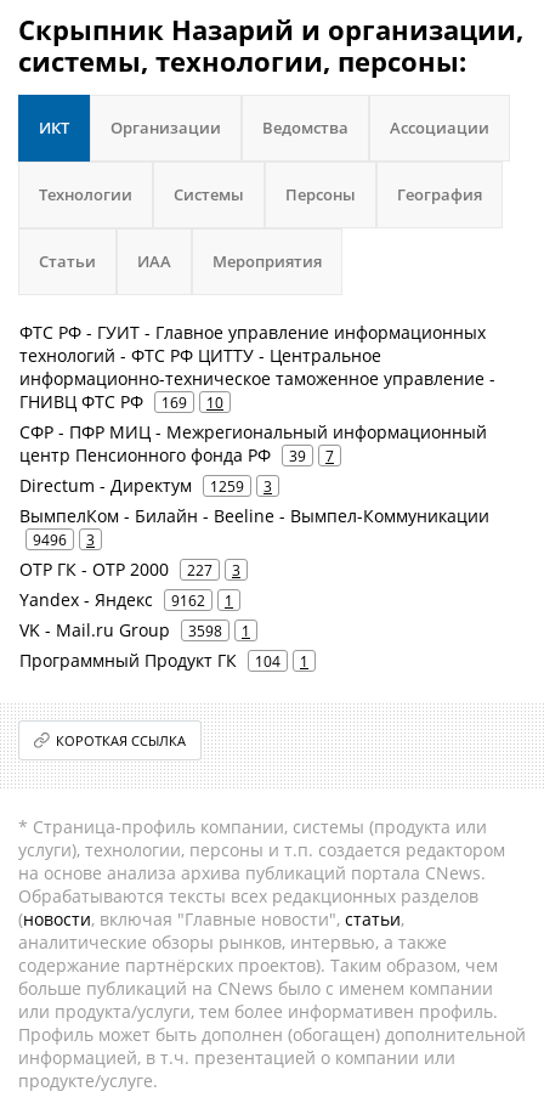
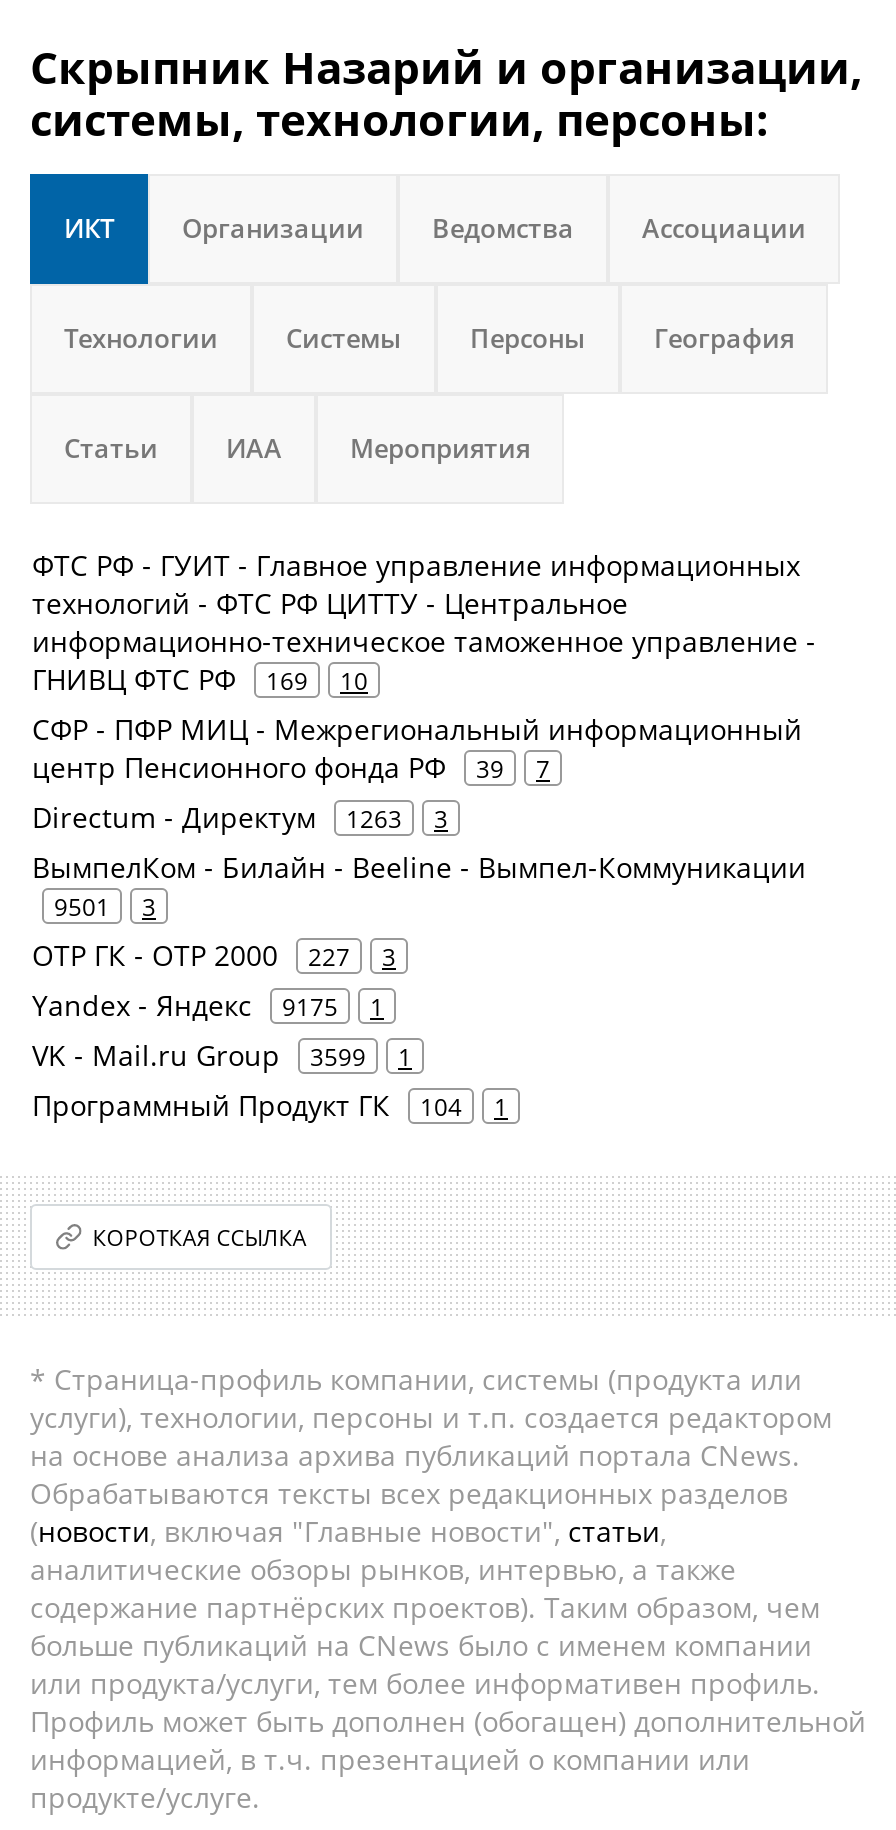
- Directum - Директум 1259 3
+ Directum - Директум 1263 3

- 9496 3
+ 9501 3

- Yandex - Яндекс 9162 1
+ Yandex - Яндекс 9175 1

- VK - Mail.ru Group 3598 1
+ VK - Mail.ru Group 3599 1
